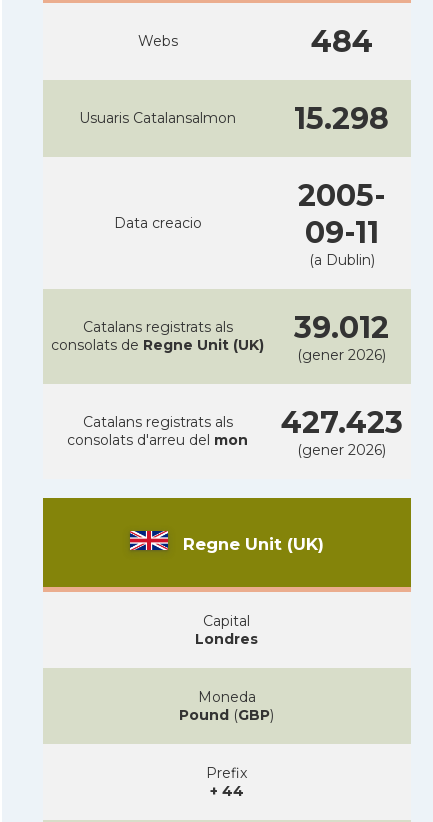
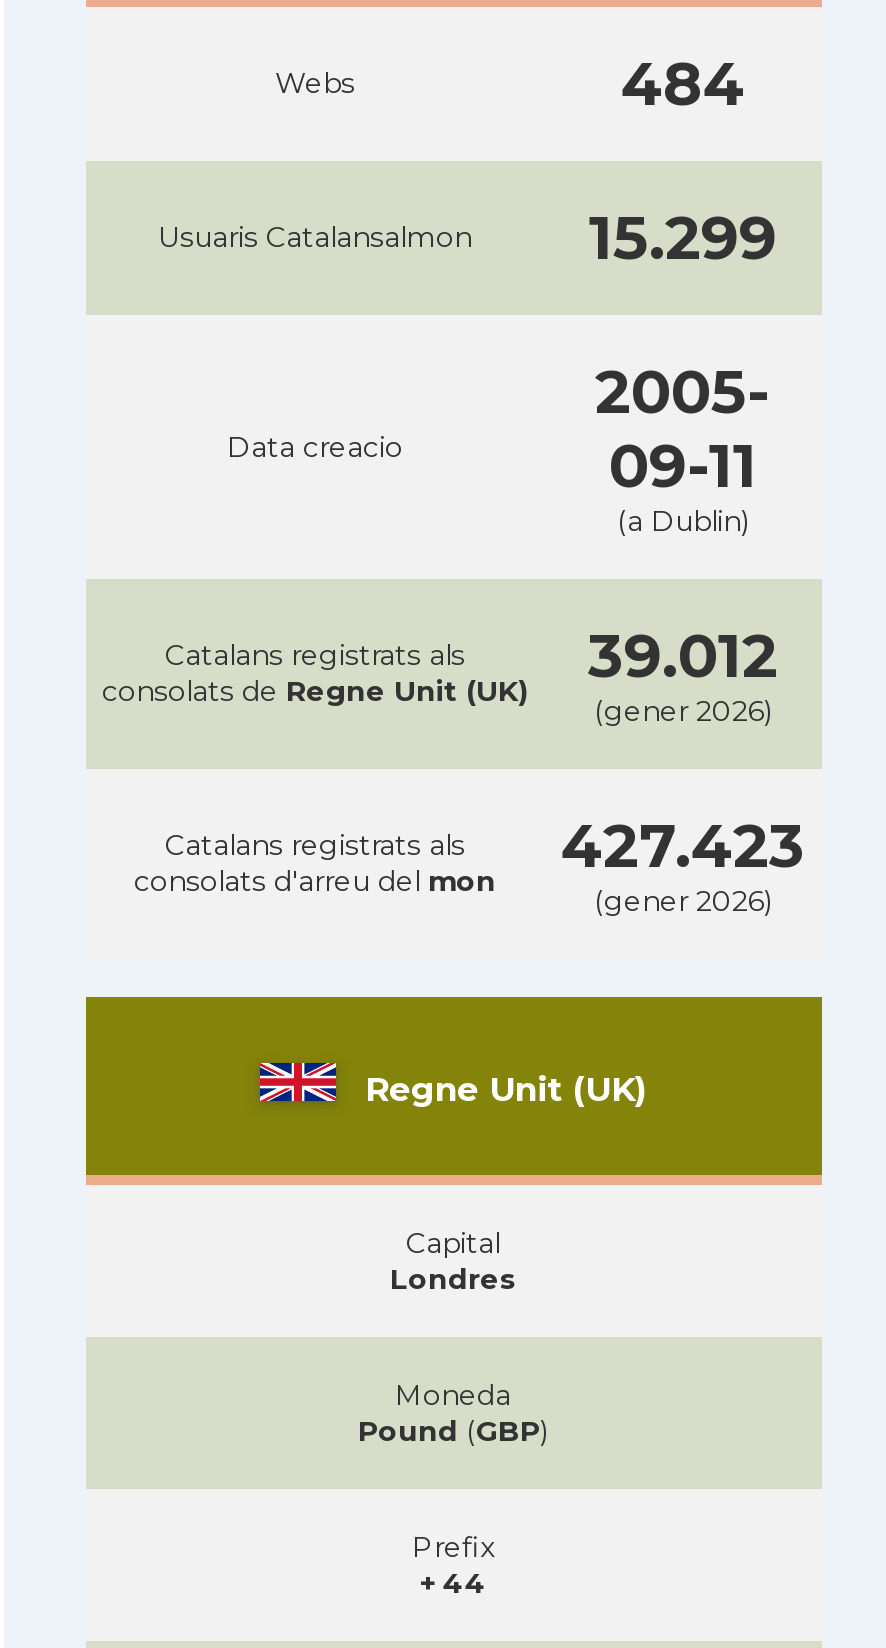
- 15.298
+ 15.299
